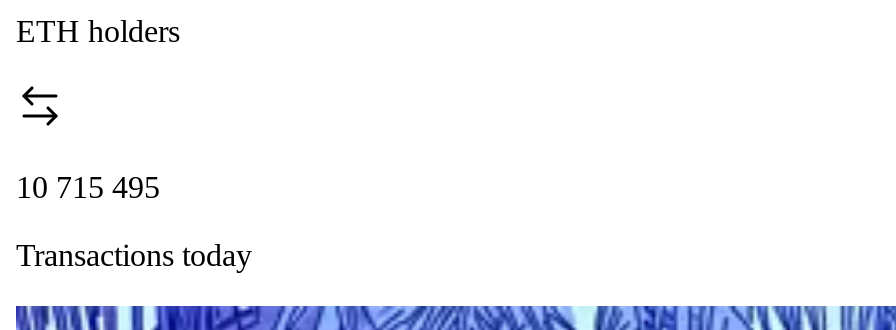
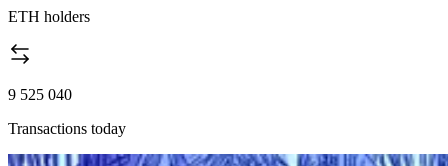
- 10 715 495
+ 9 525 040
